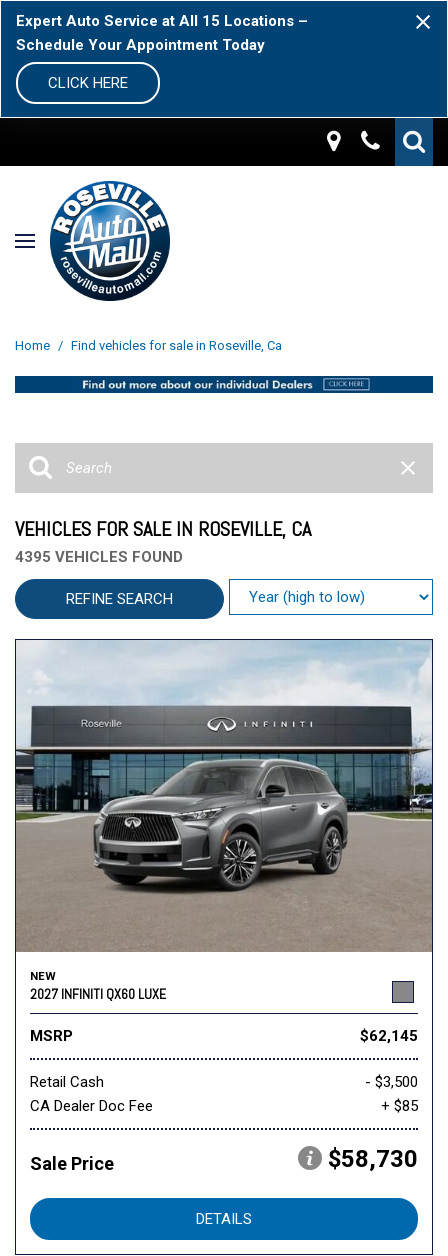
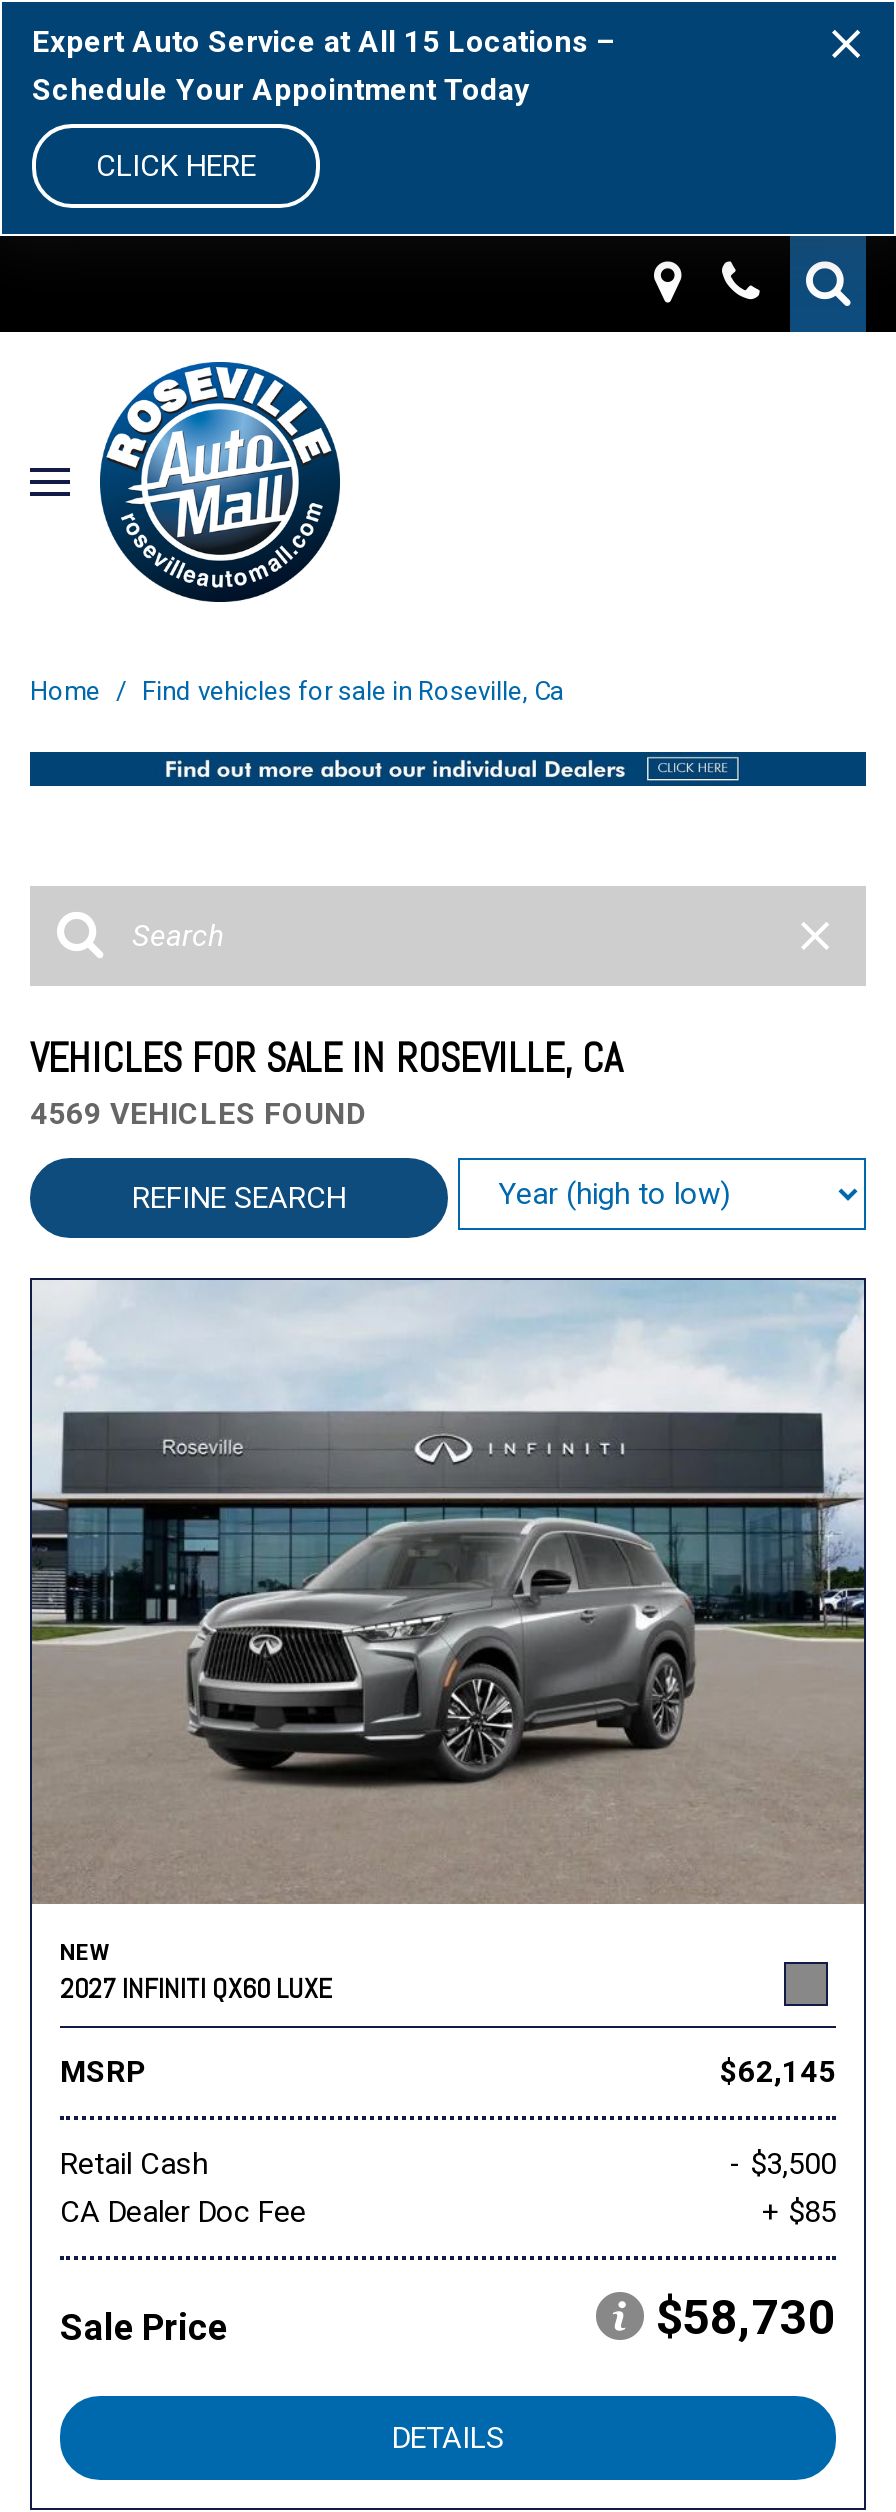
- 4395 VEHICLES FOUND
+ 4569 VEHICLES FOUND
